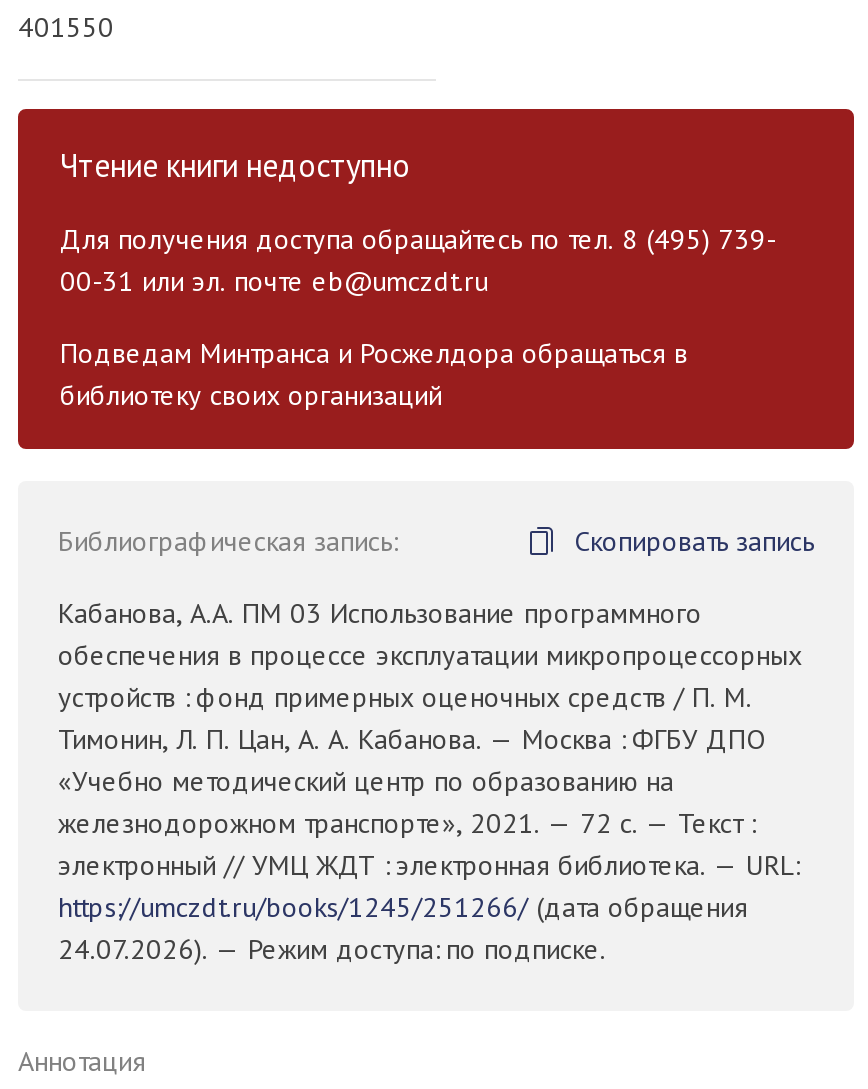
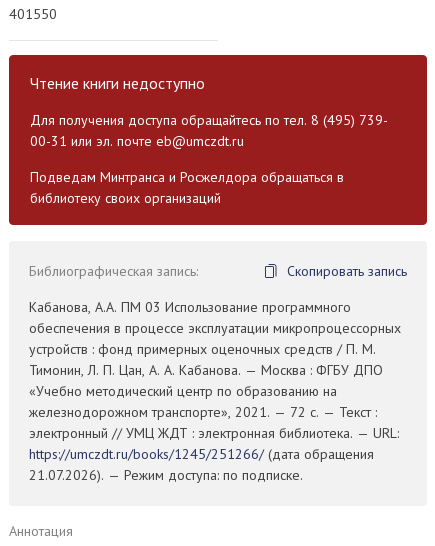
- 24.07.2026). — Режим доступа: по подписке.
+ 21.07.2026). — Режим доступа: по подписке.
